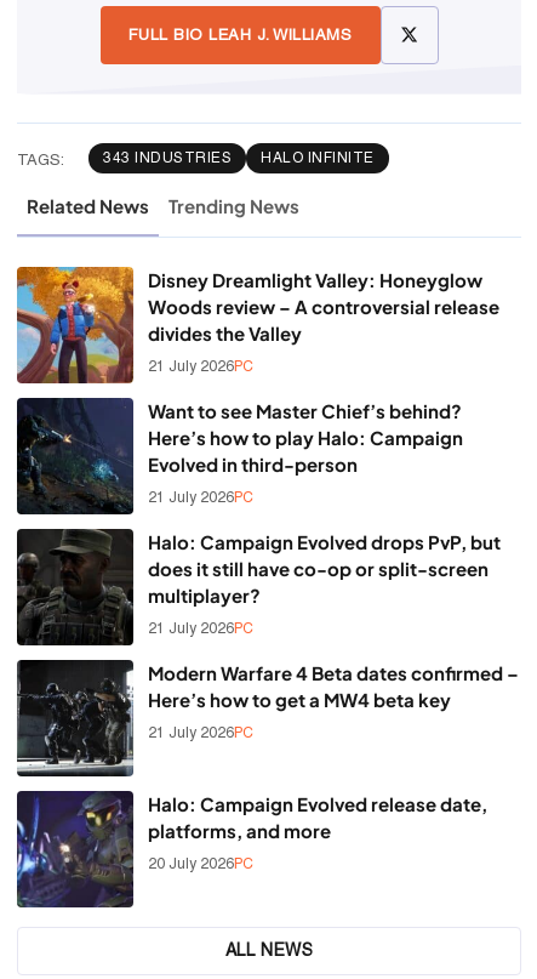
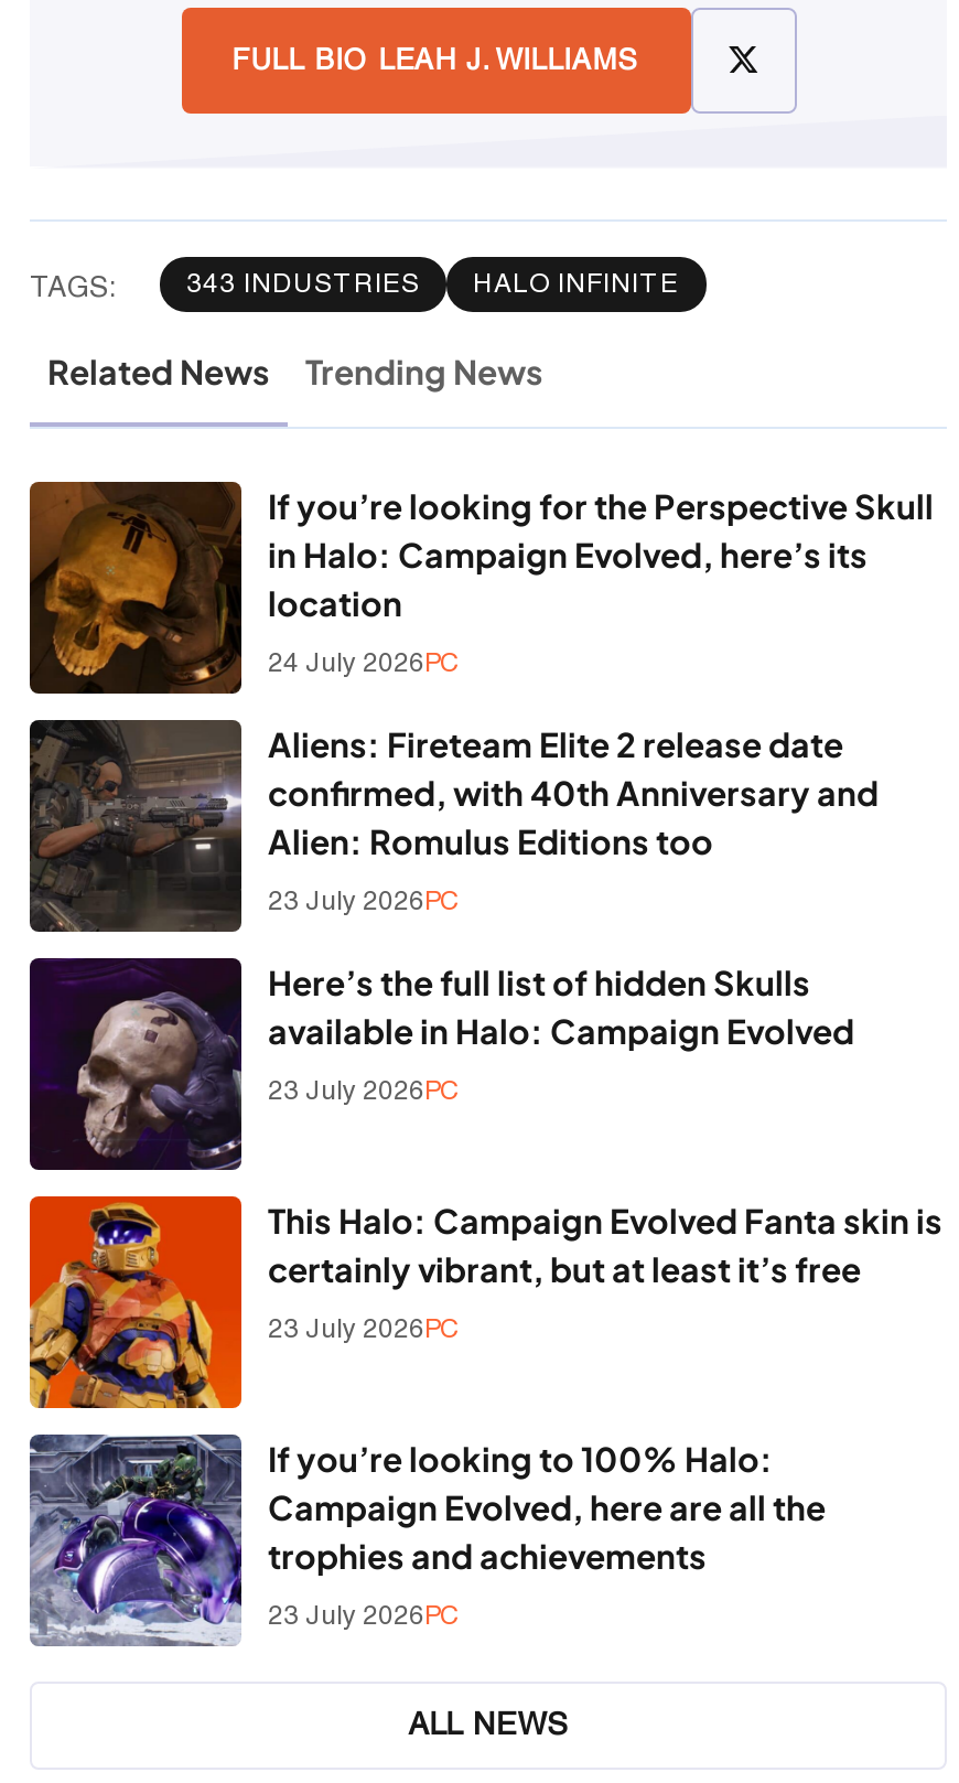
- [image]
- Disney Dreamlight Valley: Honeyglow
- Woods review – A controversial release
- divides the Valley
+ [image]
+ If you’re looking for the Perspective Skull
+ in Halo: Campaign Evolved, here’s its
+ location

- 21 July 2026PC
+ 24 July 2026PC

- [image]
- Want to see Master Chief’s behind?
- Here’s how to play Halo: Campaign
- Evolved in third-person
+ [image]
+ Aliens: Fireteam Elite 2 release date
+ confirmed, with 40th Anniversary and
+ Alien: Romulus Editions too

- 21 July 2026PC
+ 23 July 2026PC

- [image]
- Halo: Campaign Evolved drops PvP, but
- does it still have co-op or split-screen
- multiplayer?
+ [image]
+ Here’s the full list of hidden Skulls
+ available in Halo: Campaign Evolved

- 21 July 2026PC
+ 23 July 2026PC

- [image]
- Modern Warfare 4 Beta dates confirmed –
- Here’s how to get a MW4 beta key
+ [image]
+ This Halo: Campaign Evolved Fanta skin is
+ certainly vibrant, but at least it’s free

- 21 July 2026PC
+ 23 July 2026PC

- [image]
- Halo: Campaign Evolved release date,
- platforms, and more
+ [image]
+ If you’re looking to 100% Halo:
+ Campaign Evolved, here are all the
+ trophies and achievements

- 20 July 2026PC
+ 23 July 2026PC
